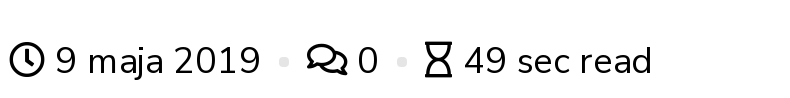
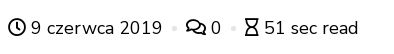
- 9 maja 2019
+ 9 czerwca 2019

- 49 sec read
+ 51 sec read
